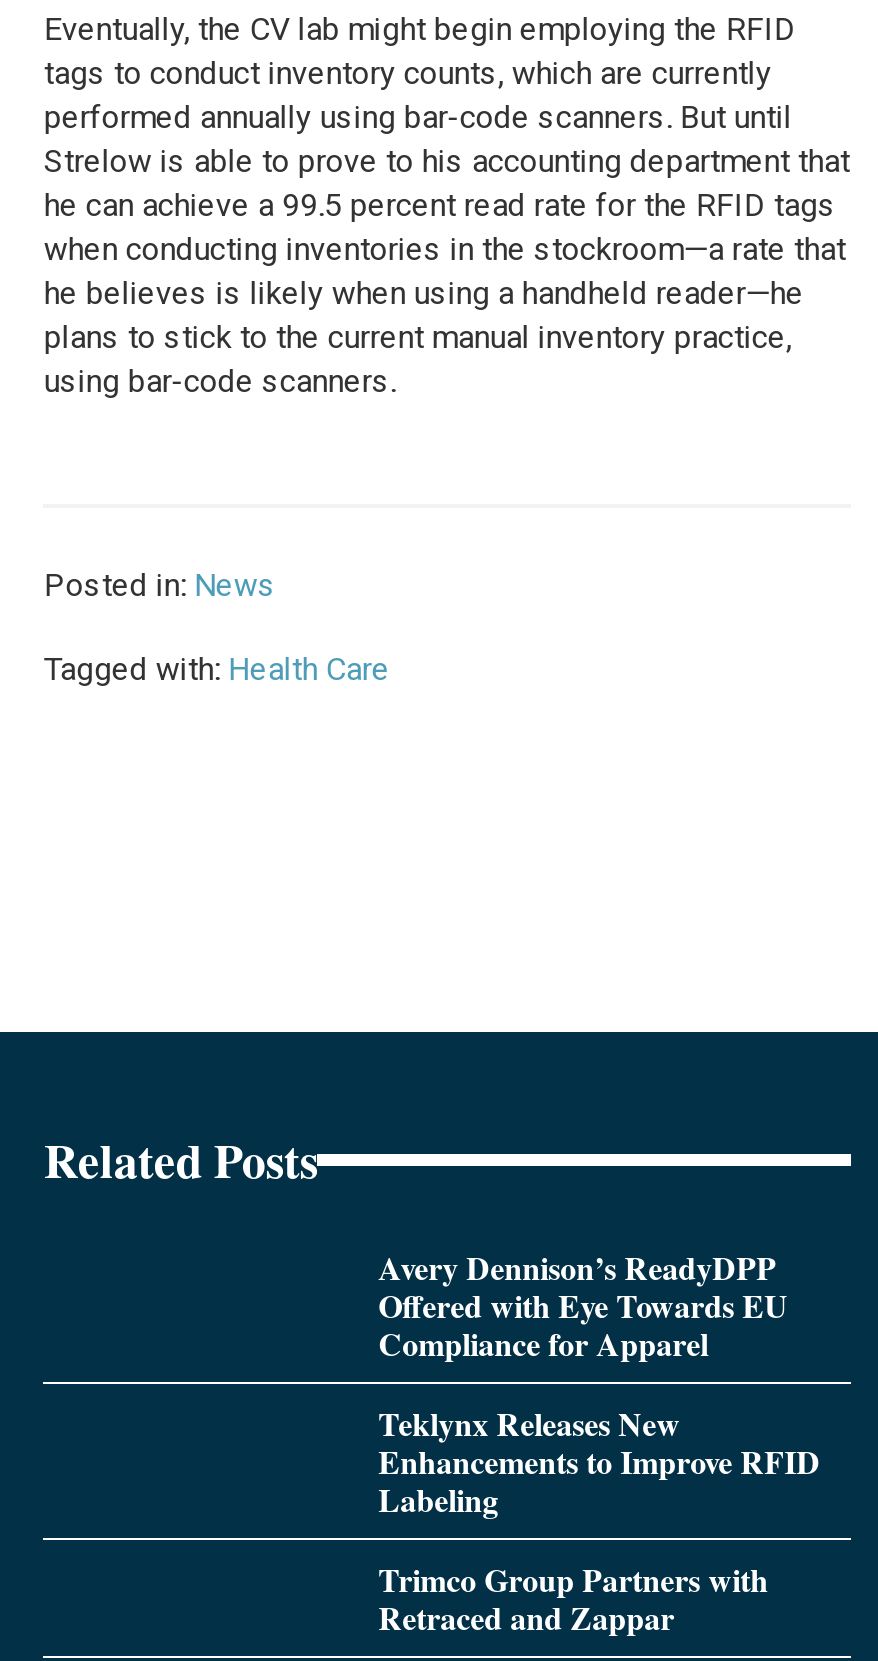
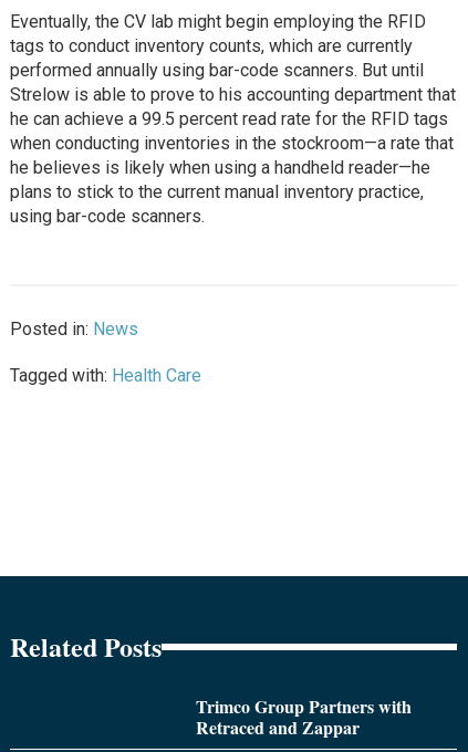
- Avery Dennison’s ReadyDPP
- Offered with Eye Towards EU
- Compliance for Apparel
- Teklynx Releases New
- Enhancements to Improve RFID
- Labeling
